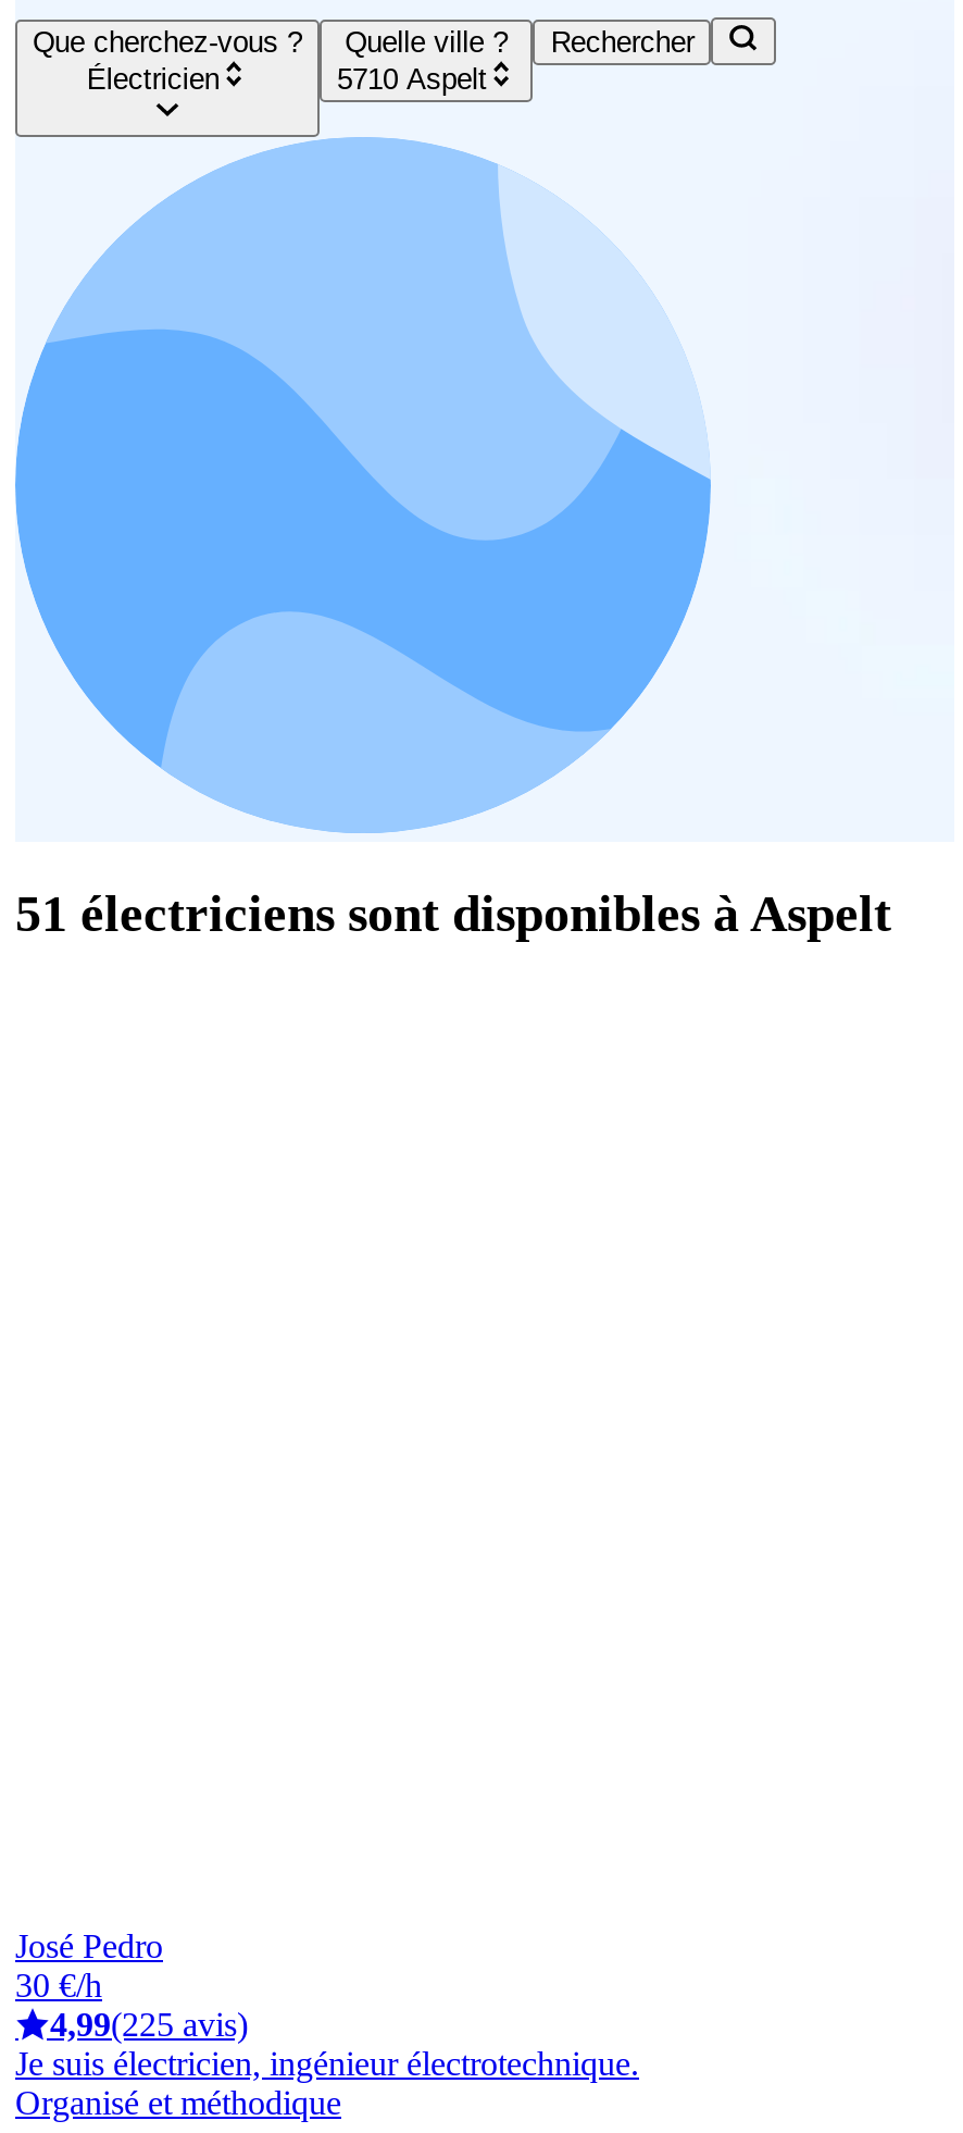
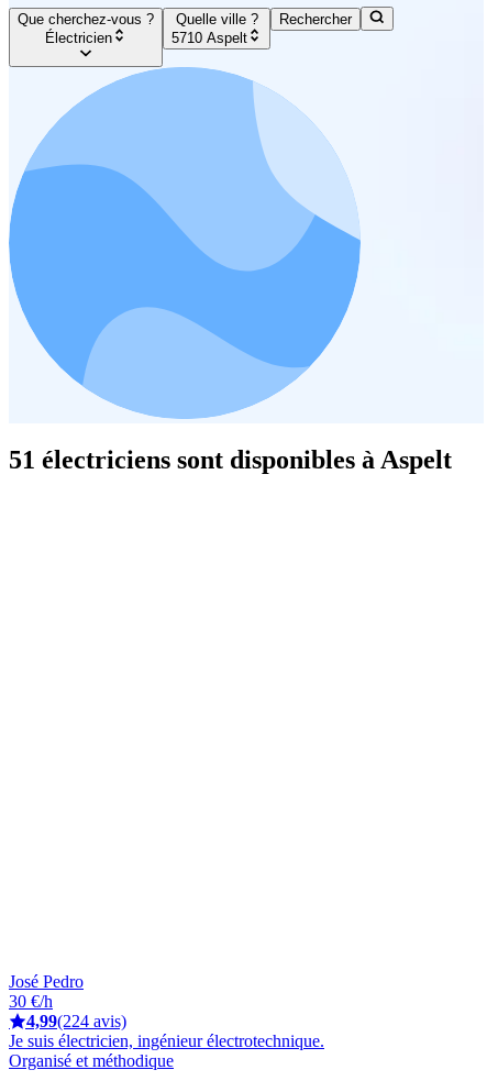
- 4,99(225 avis)
+ 4,99(224 avis)
